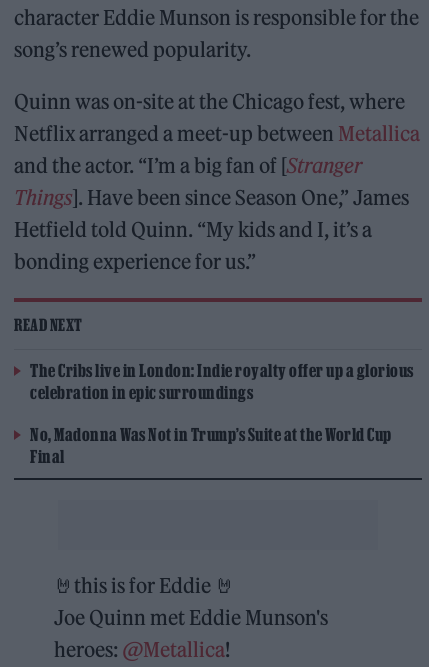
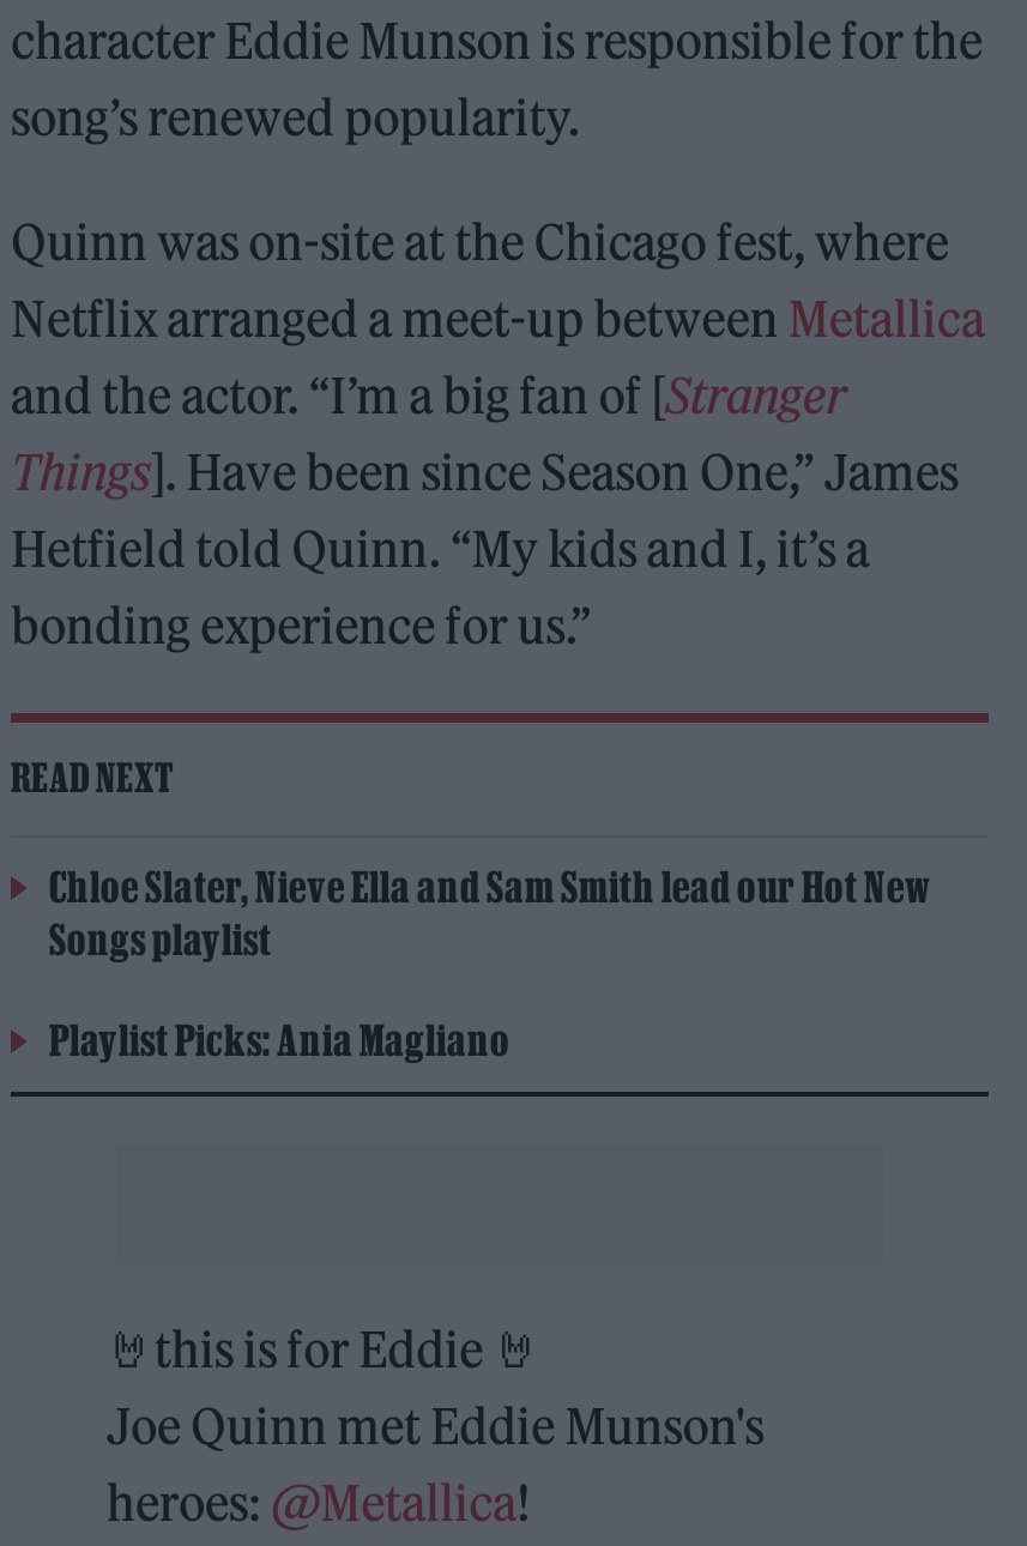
- The Cribs live in London: Indie royalty offer up a glorious
- celebration in epic surroundings
+ Chloe Slater, Nieve Ella and Sam Smith lead our Hot New
+ Songs playlist

- No, Madonna Was Not in Trump’s Suite at the World Cup
- Final
+ Playlist Picks: Ania Magliano
